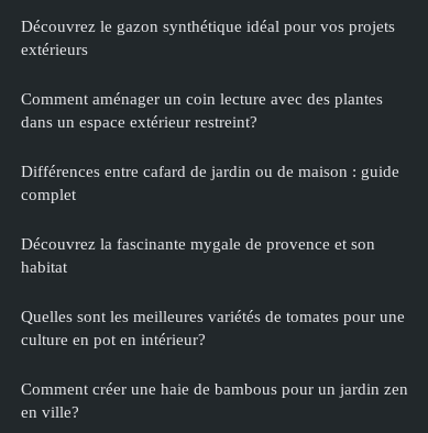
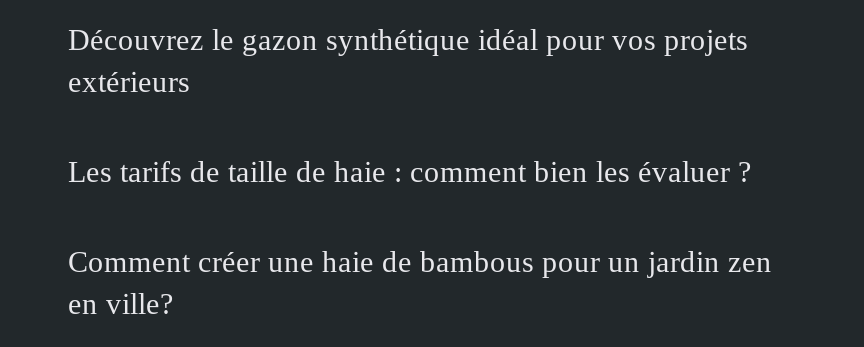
- Comment aménager un coin lecture avec des plantes
- dans un espace extérieur restreint?
- Différences entre cafard de jardin ou de maison : guide
- complet
- Découvrez la fascinante mygale de provence et son
- habitat
- Quelles sont les meilleures variétés de tomates pour une
- culture en pot en intérieur?
+ Les tarifs de taille de haie : comment bien les évaluer ?
